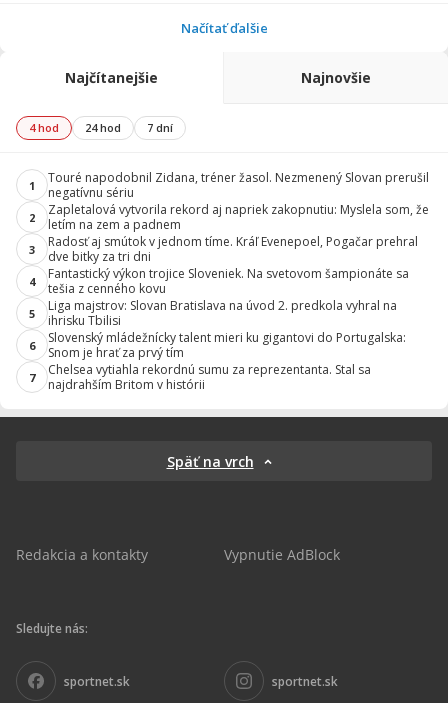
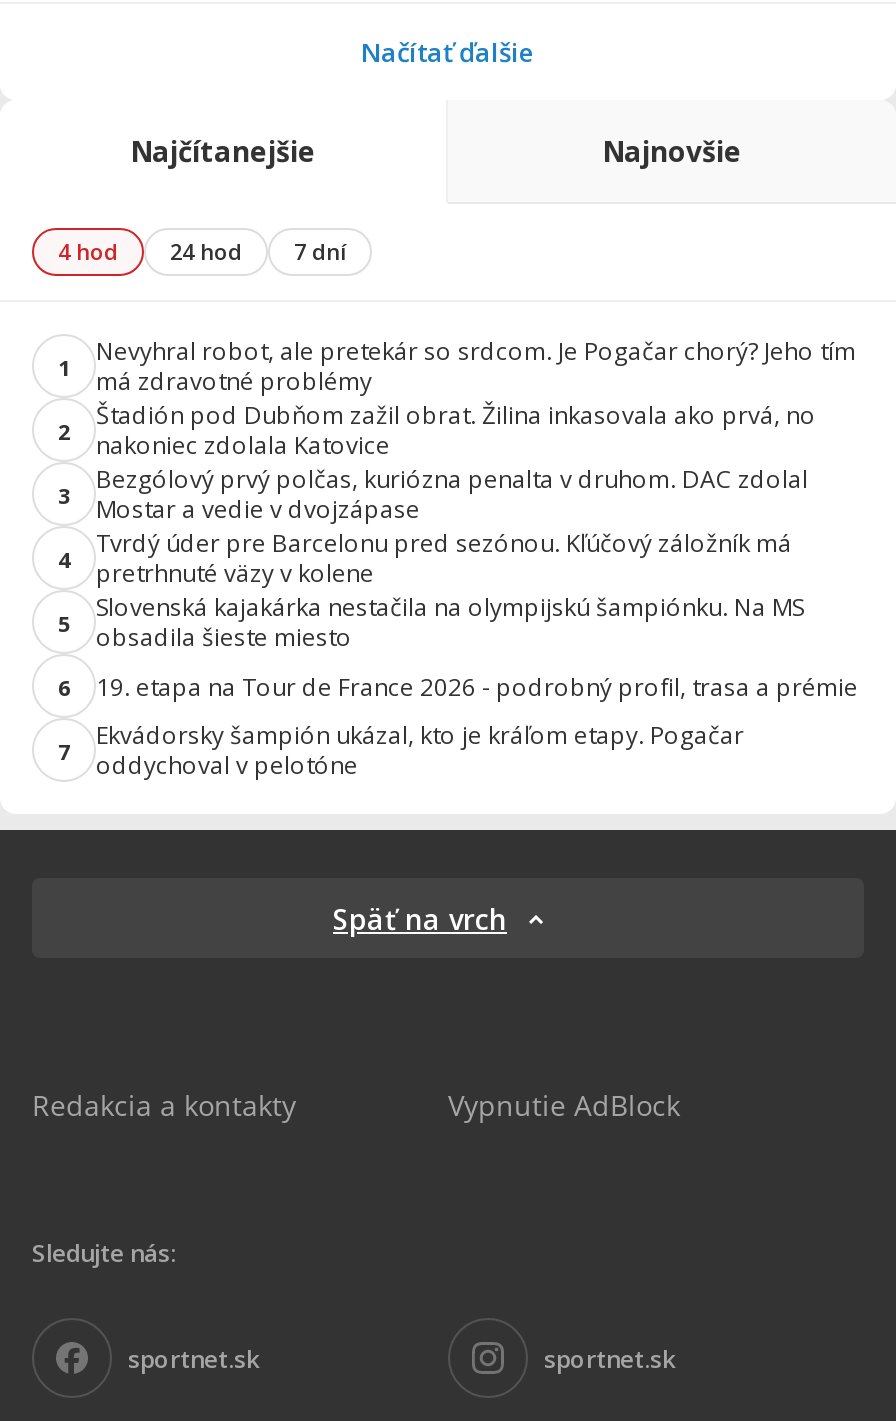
- Touré napodobnil Zidana, tréner žasol. Nezmenený Slovan prerušil
- negatívnu sériu
+ Nevyhral robot, ale pretekár so srdcom. Je Pogačar chorý? Jeho tím
+ má zdravotné problémy

- Zapletalová vytvorila rekord aj napriek zakopnutiu: Myslela som, že
- letím na zem a padnem
+ Štadión pod Dubňom zažil obrat. Žilina inkasovala ako prvá, no
+ nakoniec zdolala Katovice

- Radosť aj smútok v jednom tíme. Kráľ Evenepoel, Pogačar prehral
- dve bitky za tri dni
+ Bezgólový prvý polčas, kuriózna penalta v druhom. DAC zdolal
+ Mostar a vedie v dvojzápase

- Fantastický výkon trojice Sloveniek. Na svetovom šampionáte sa
- tešia z cenného kovu
+ Tvrdý úder pre Barcelonu pred sezónou. Kľúčový záložník má
+ pretrhnuté väzy v kolene

- Liga majstrov: Slovan Bratislava na úvod 2. predkola vyhral na
- ihrisku Tbilisi
+ Slovenská kajakárka nestačila na olympijskú šampiónku. Na MS
+ obsadila šieste miesto

- Slovenský mládežnícky talent mieri ku gigantovi do Portugalska:
- Snom je hrať za prvý tím
+ 19. etapa na Tour de France 2026 - podrobný profil, trasa a prémie

- Chelsea vytiahla rekordnú sumu za reprezentanta. Stal sa
- najdrahším Britom v histórii
+ Ekvádorsky šampión ukázal, kto je kráľom etapy. Pogačar
+ oddychoval v pelotóne
